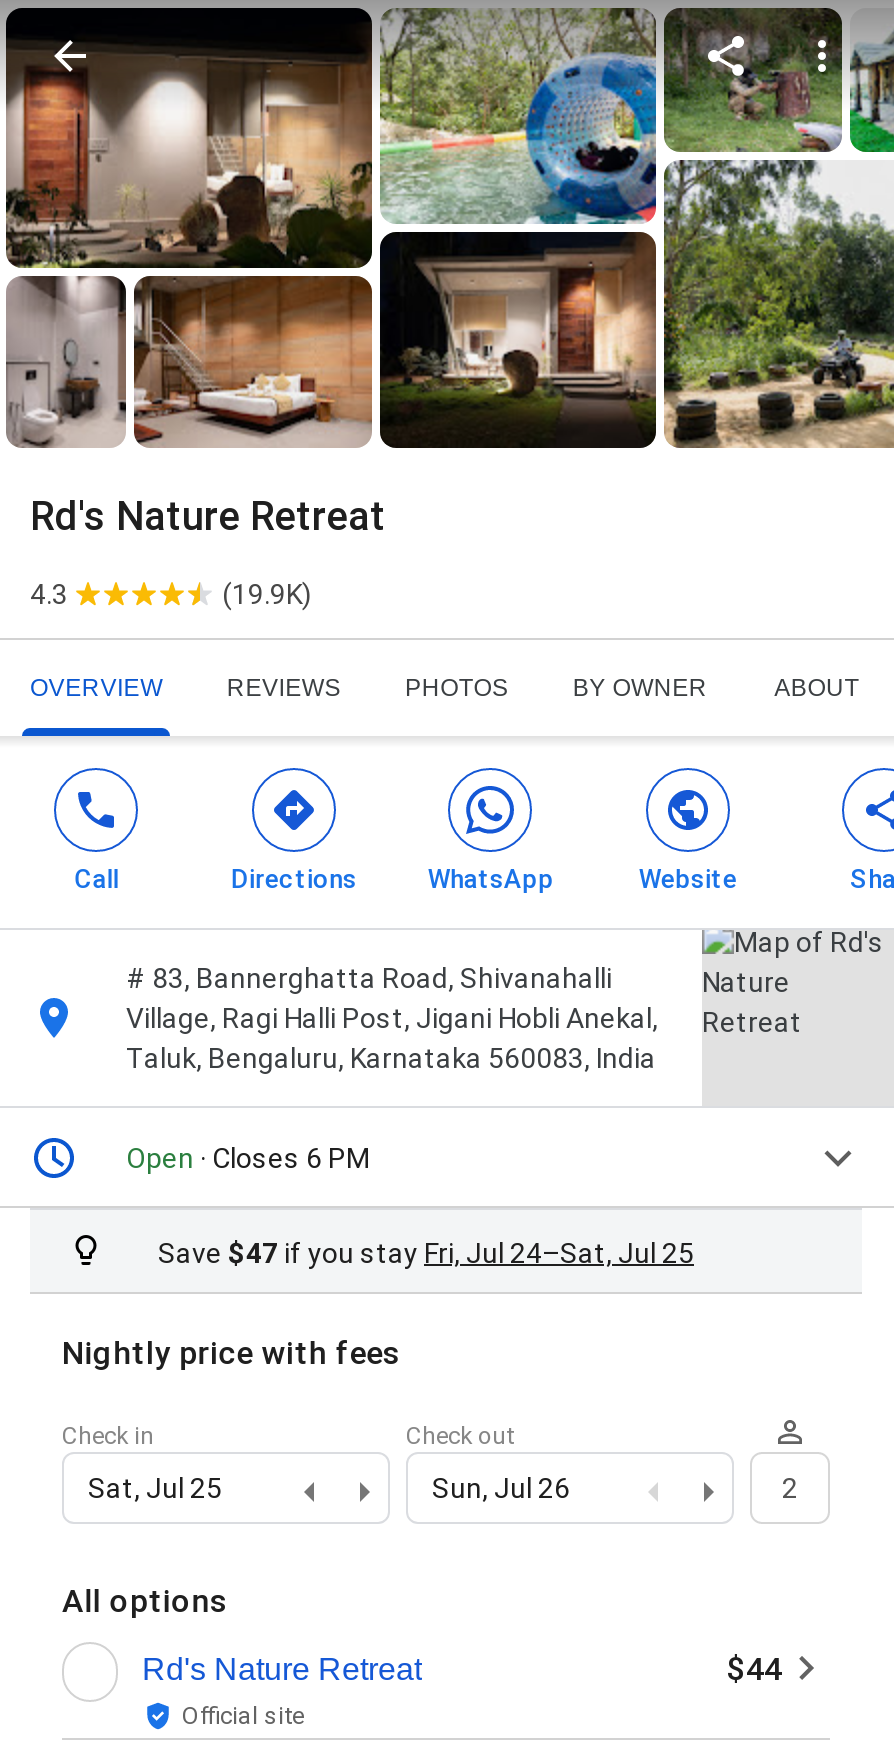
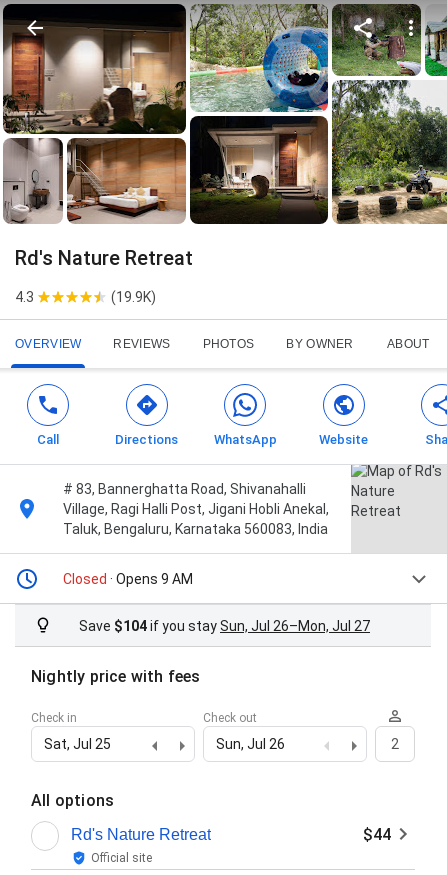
- Open · Closes 6 PM
+ Closed · Opens 9 AM

- Save $47 if you stay Fri, Jul 24–Sat, Jul 25
+ Save $104 if you stay Sun, Jul 26–Mon, Jul 27
